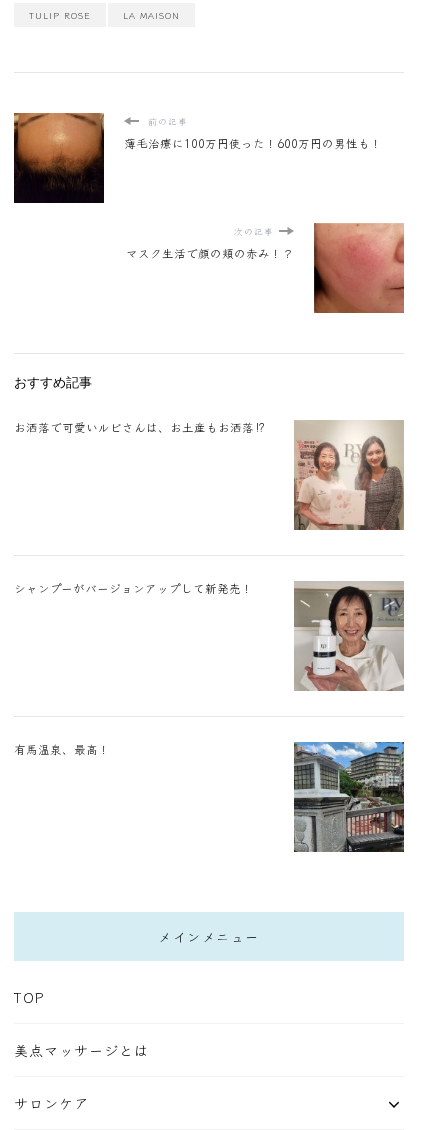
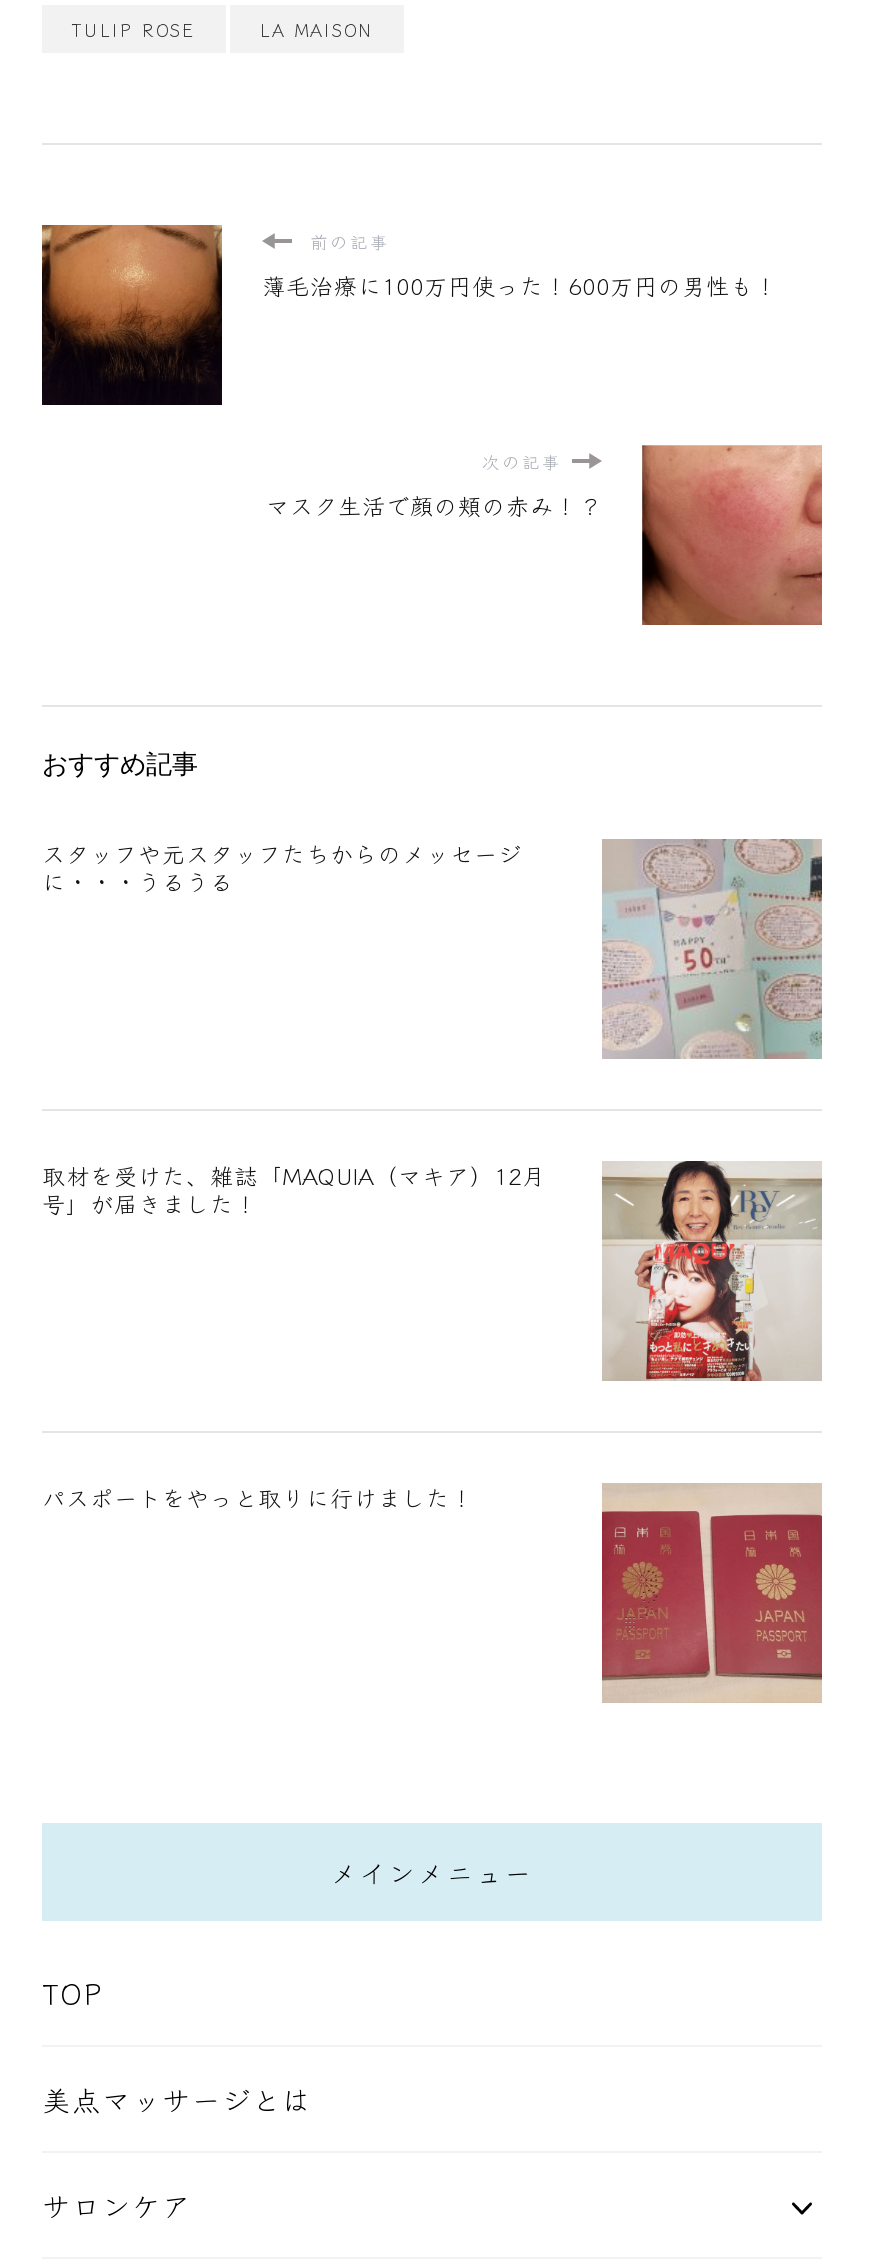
- [image]
- お洒落で可愛いルビさんは、お土産もお洒落⁉
+ [image]
+ スタッフや元スタッフたちからのメッセージ
+ に・・・うるうる

- シャンプーがバージョンアップして新発売！
+ 取材を受けた、雑誌「MAQUIA（マキア）12月
+ 号」が届きました！

- [image]
+ [image]

- 有馬温泉、最高！
+ パスポートをやっと取りに行けました！

- [image]
+ [image]
